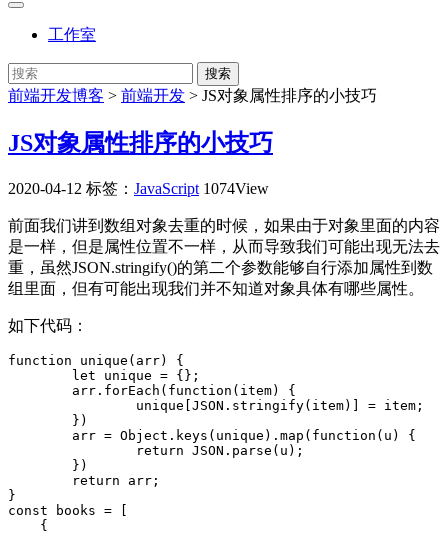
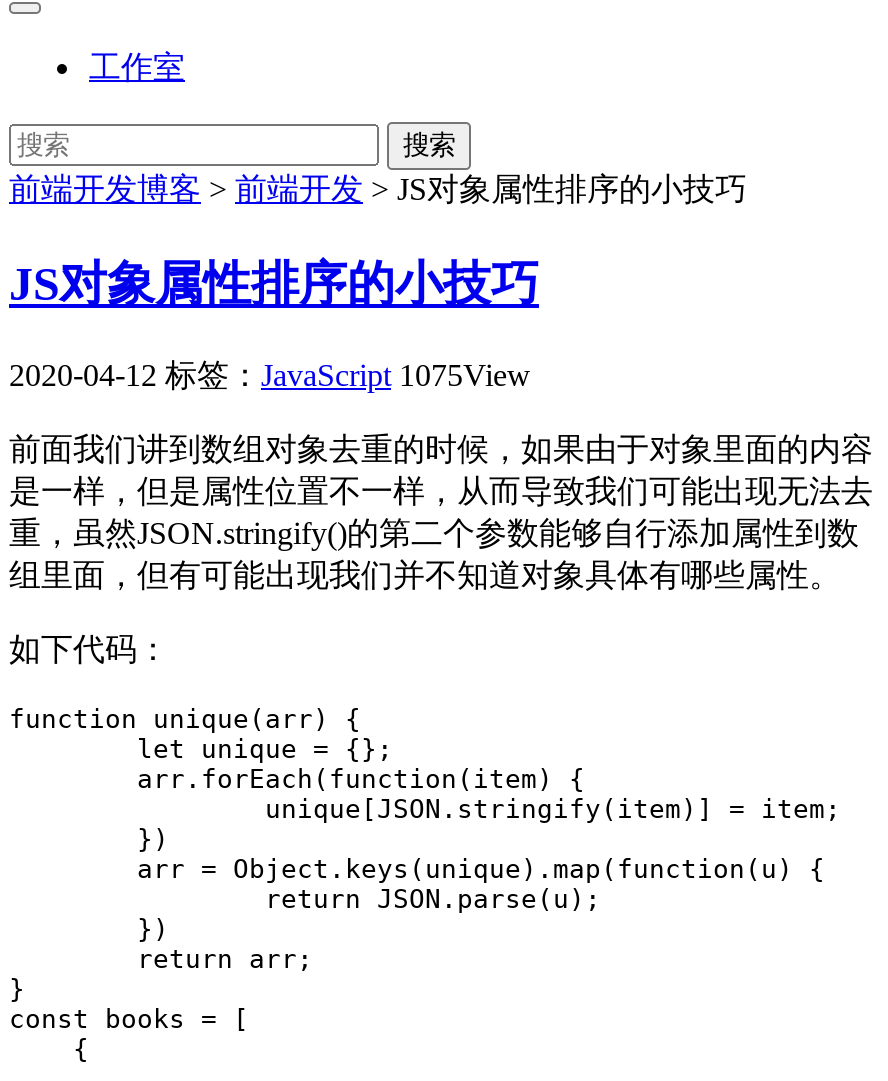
- 2020-04-12 标签：JavaScript 1074View
+ 2020-04-12 标签：JavaScript 1075View
